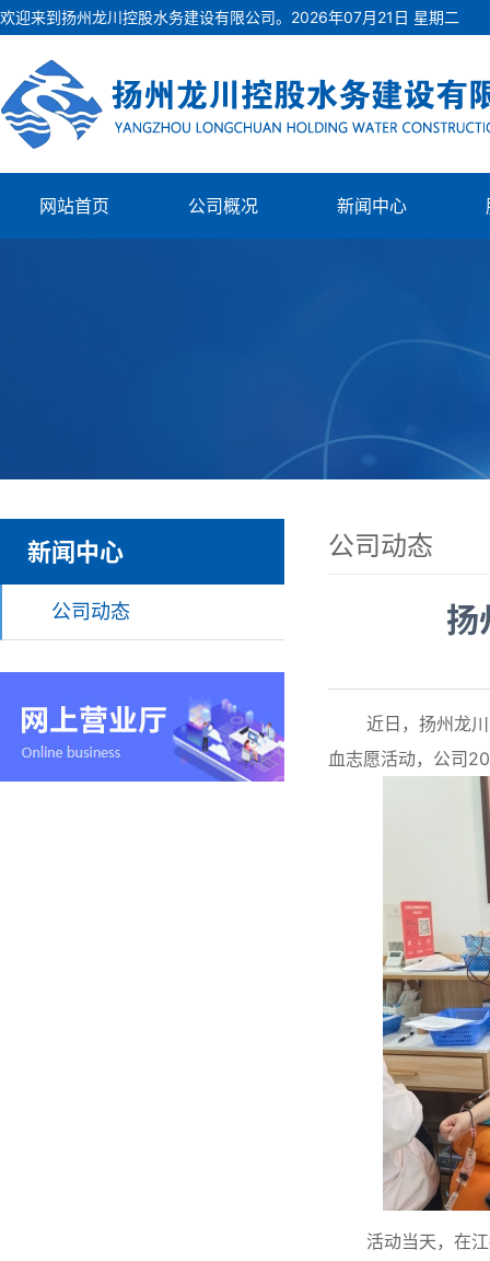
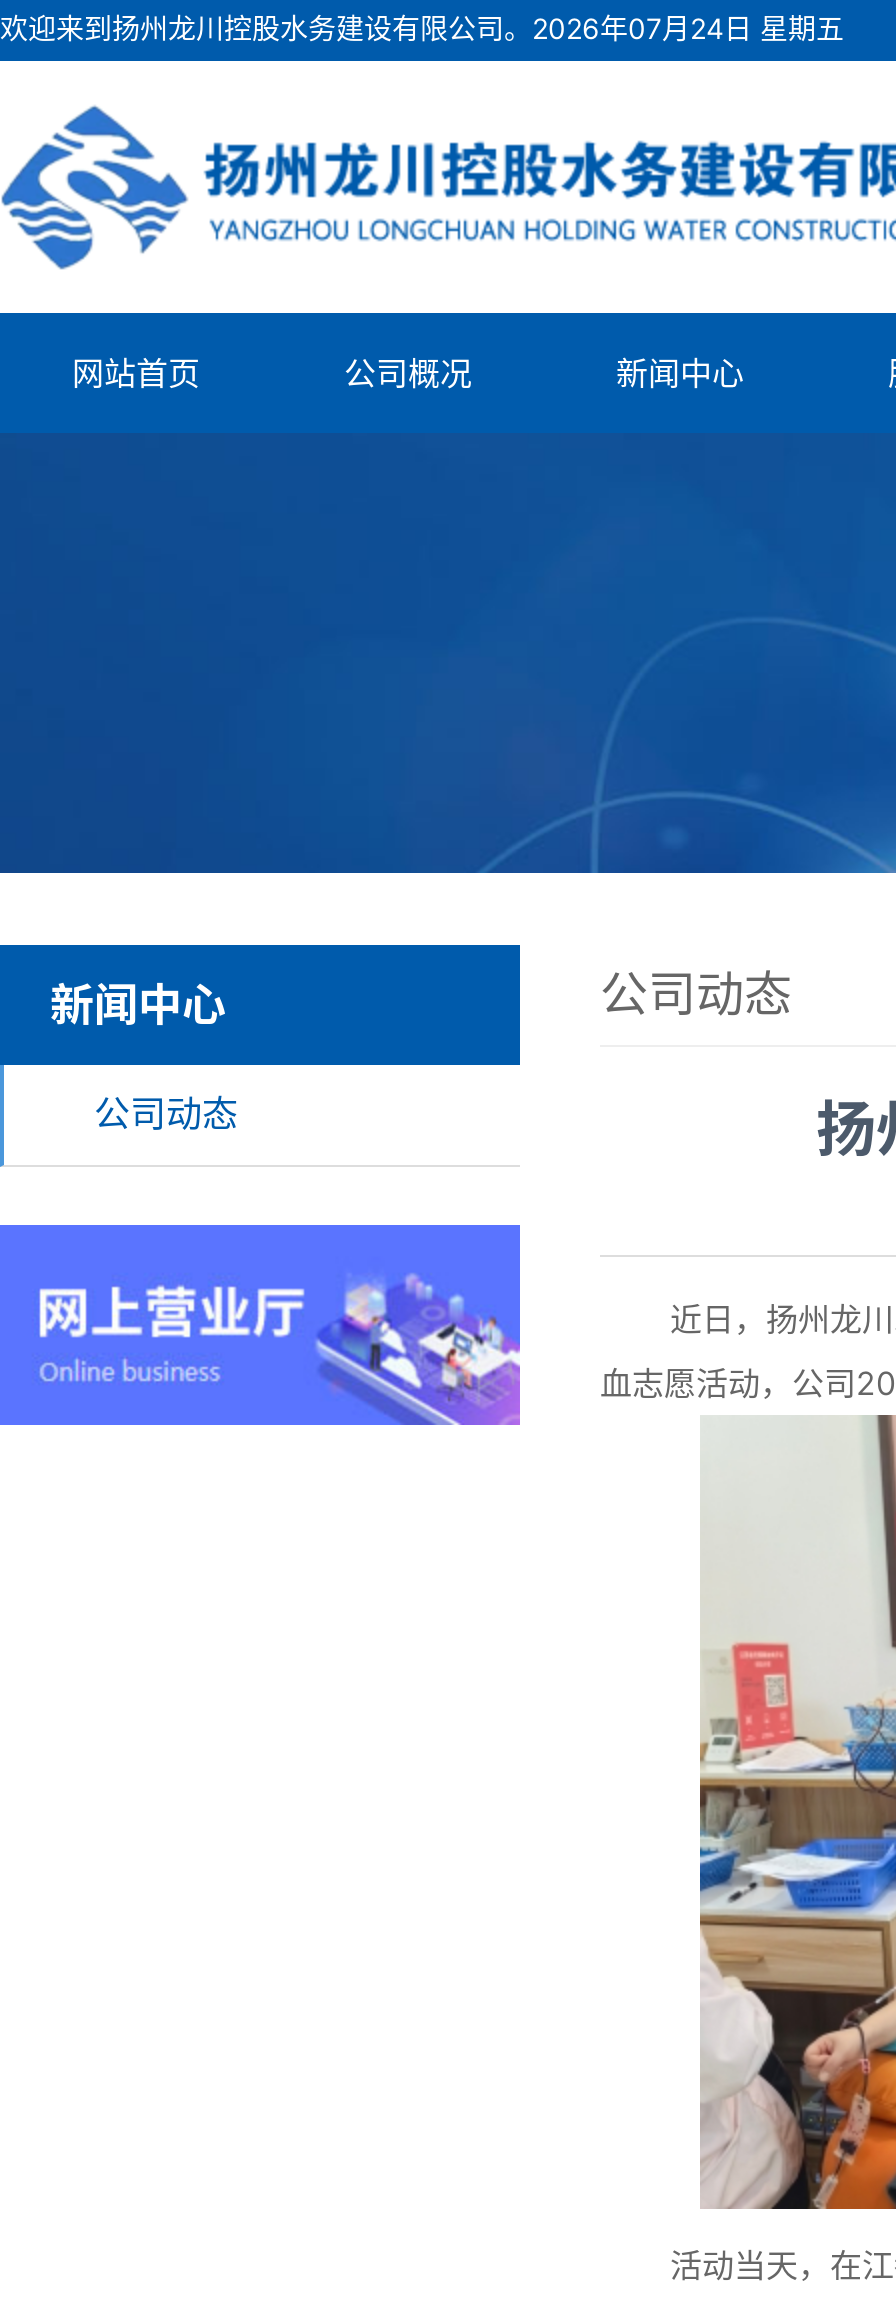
- 欢迎来到扬州龙川控股水务建设有限公司。2026年07月21日 星期二
+ 欢迎来到扬州龙川控股水务建设有限公司。2026年07月24日 星期五
